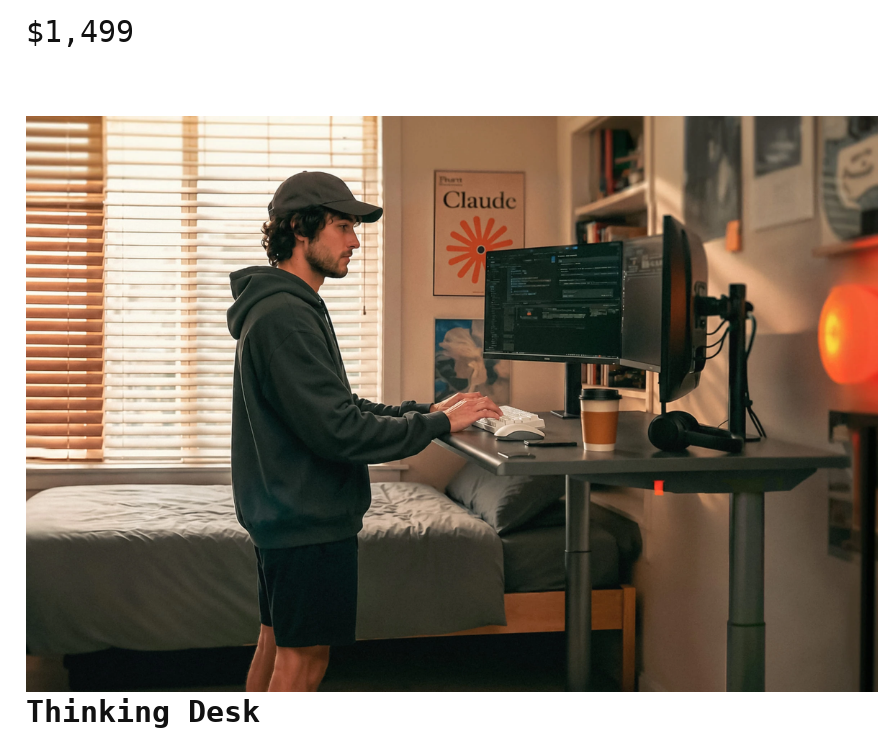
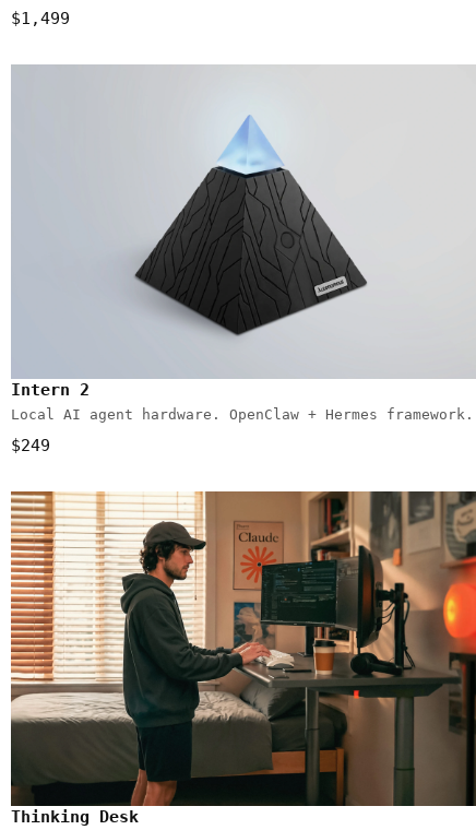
+ [image]
+ Intern 2
+ Local AI agent hardware. OpenClaw + Hermes framework.
+ $249
